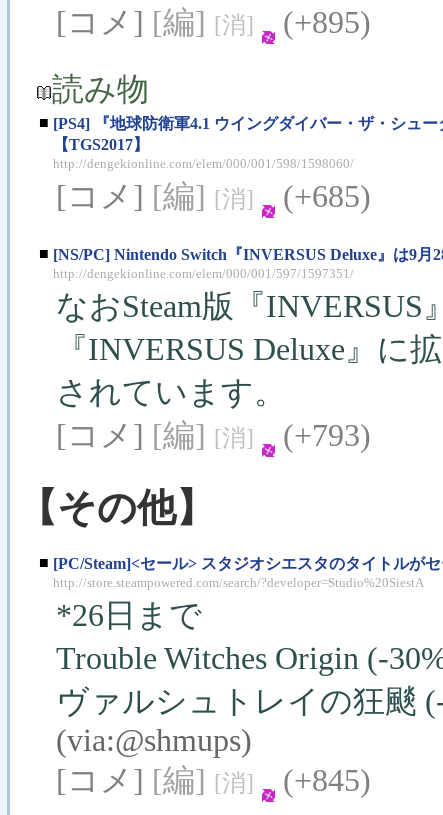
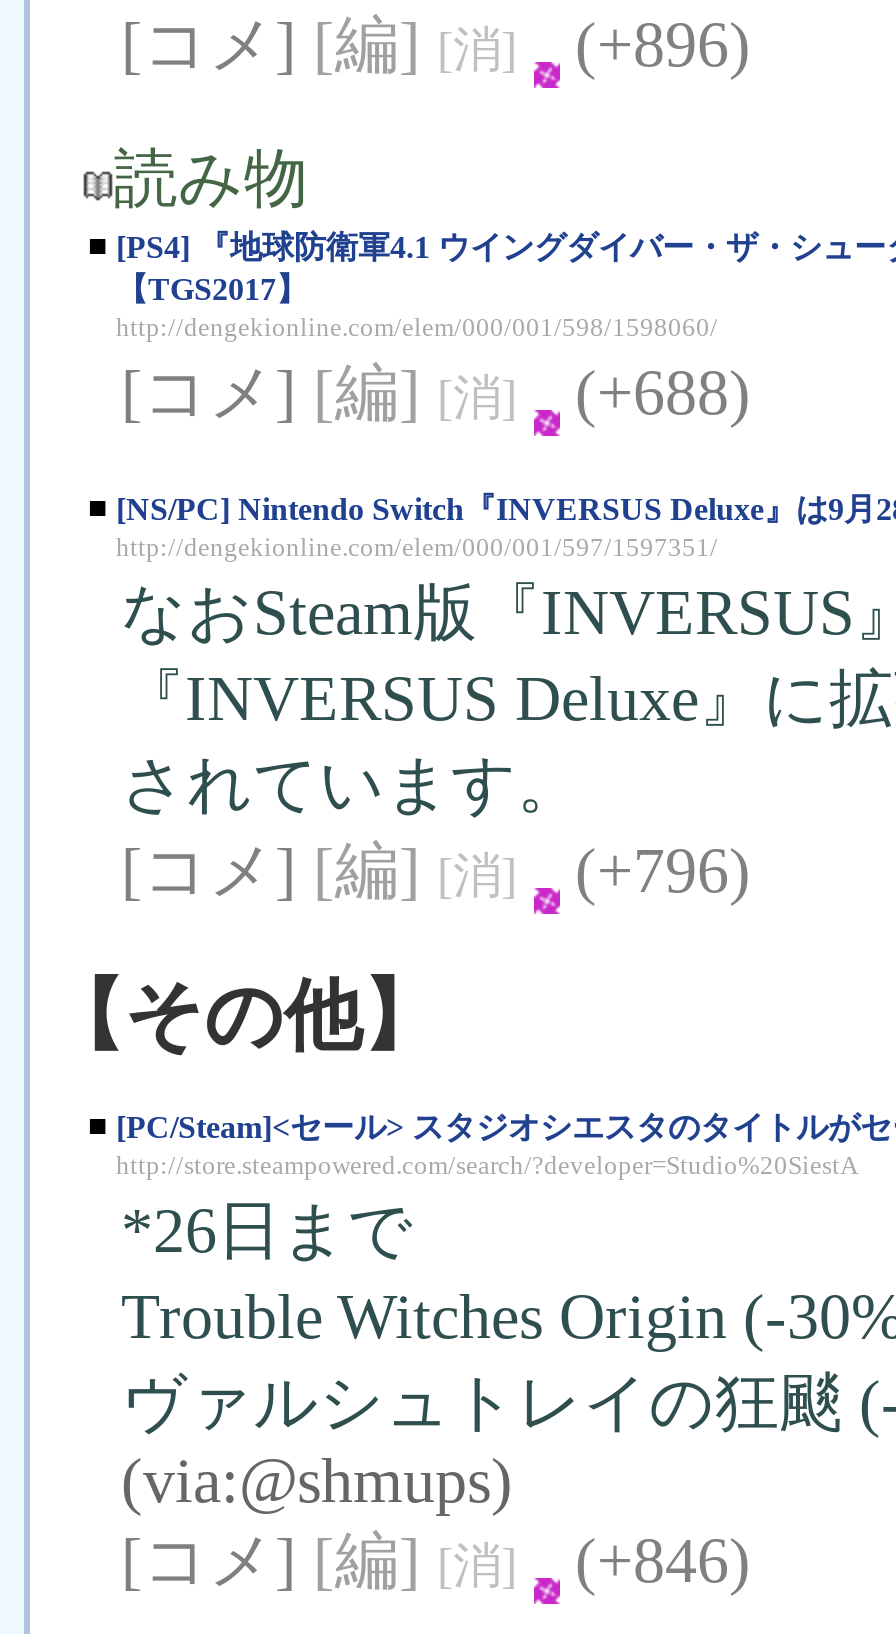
- [コメ] [編] [消] (+895)
+ [コメ] [編] [消] (+896)

- [コメ] [編] [消] (+685)
+ [コメ] [編] [消] (+688)

- [コメ] [編] [消] (+793)
+ [コメ] [編] [消] (+796)

- [コメ] [編] [消] (+845)
+ [コメ] [編] [消] (+846)
